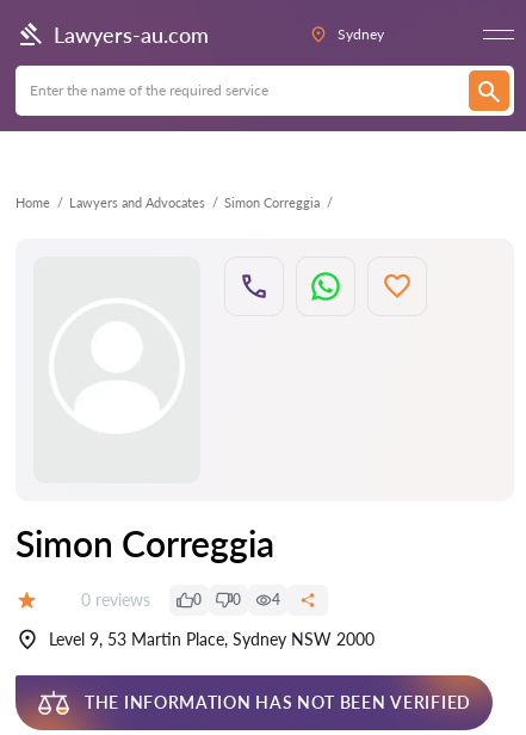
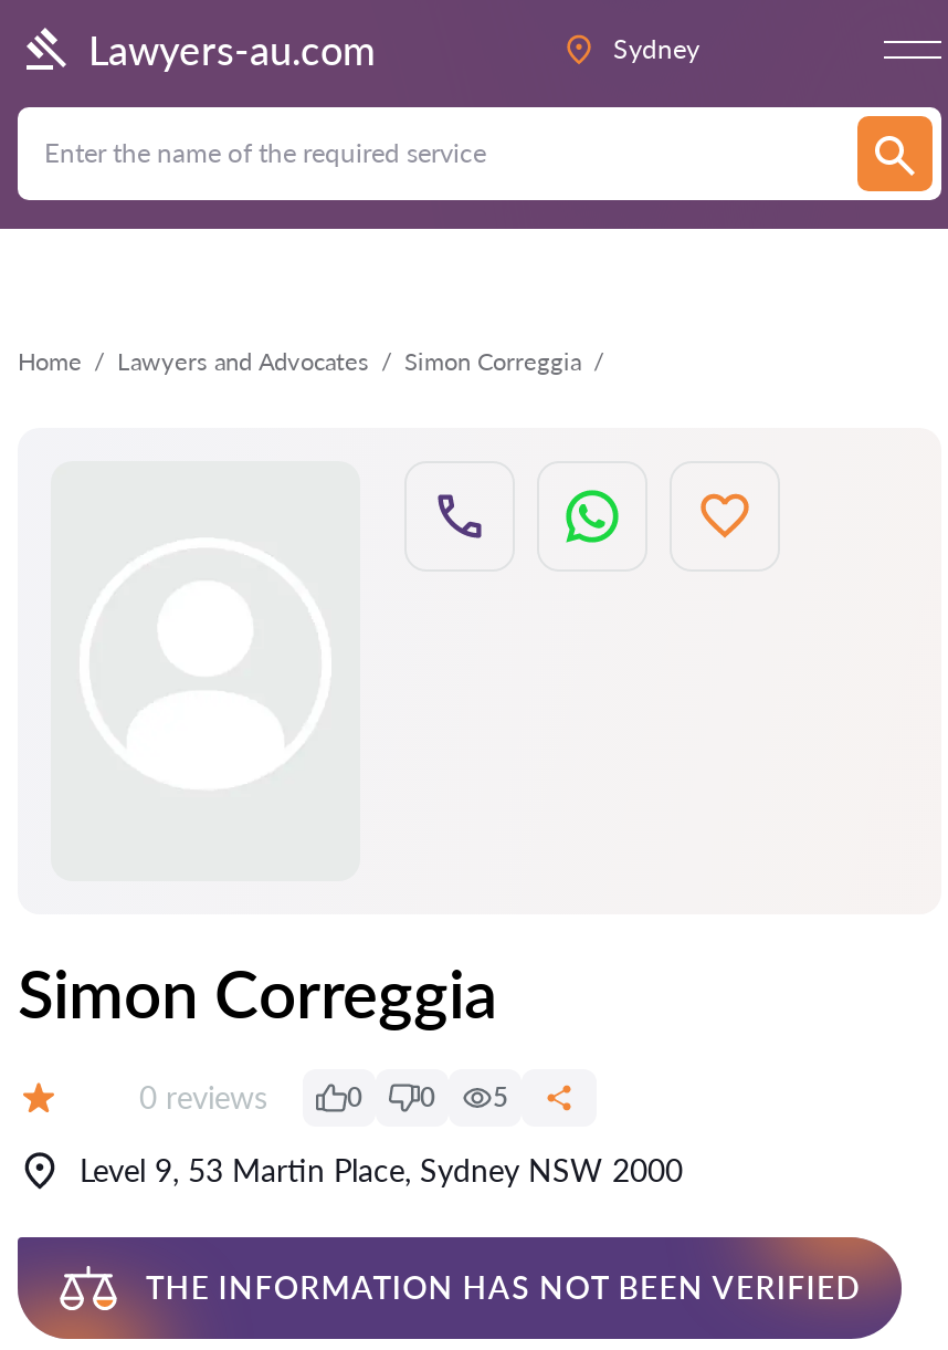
- 4
+ 5
